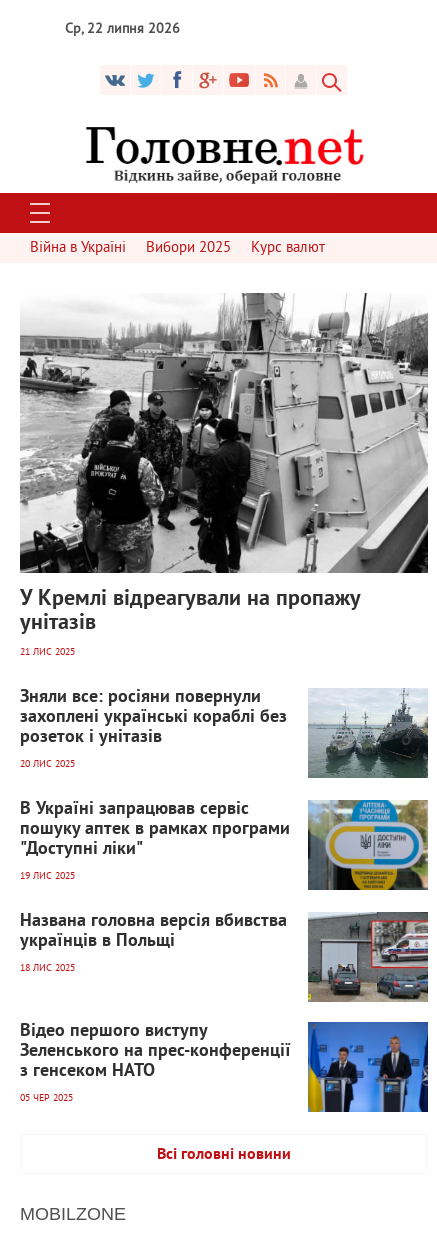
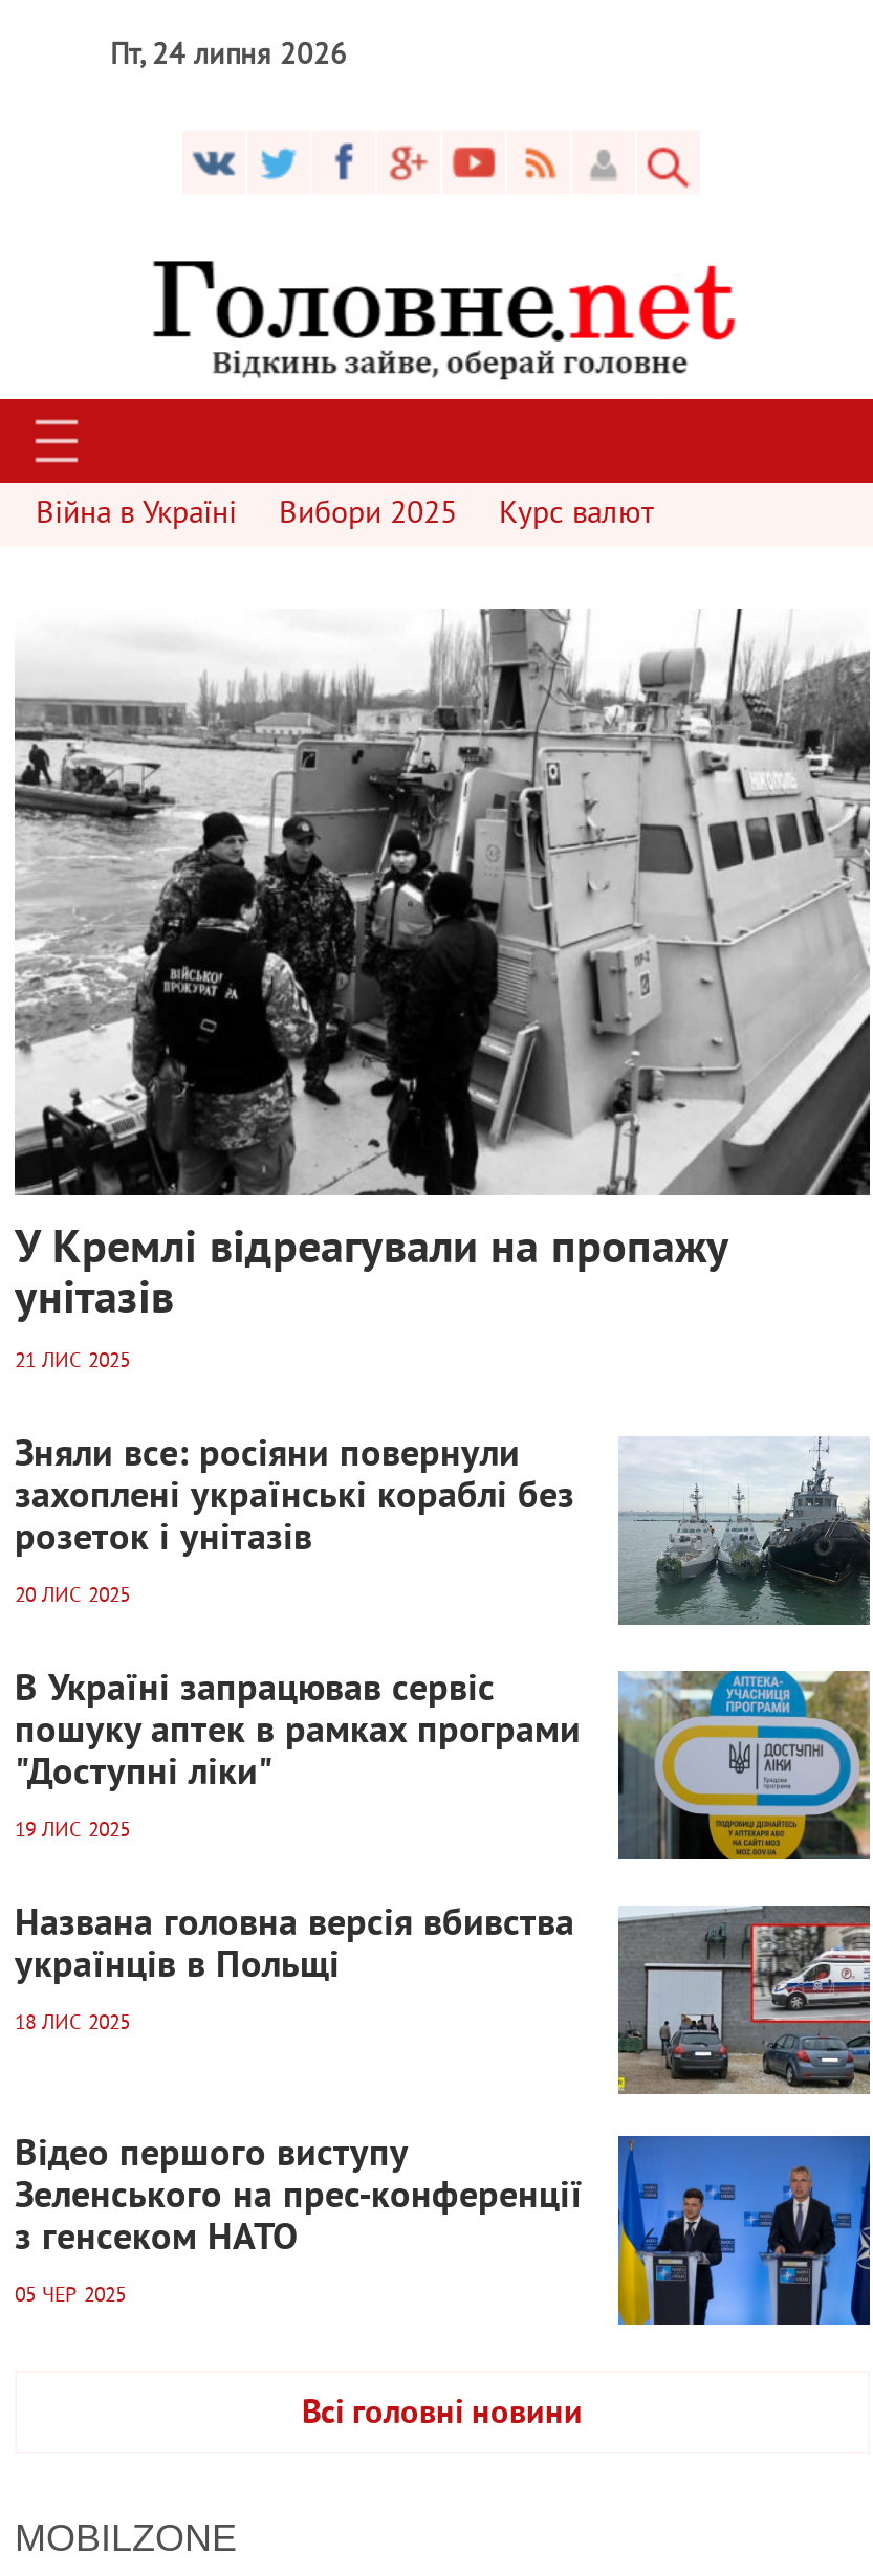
- Ср, 22 липня 2026
+ Пт, 24 липня 2026
